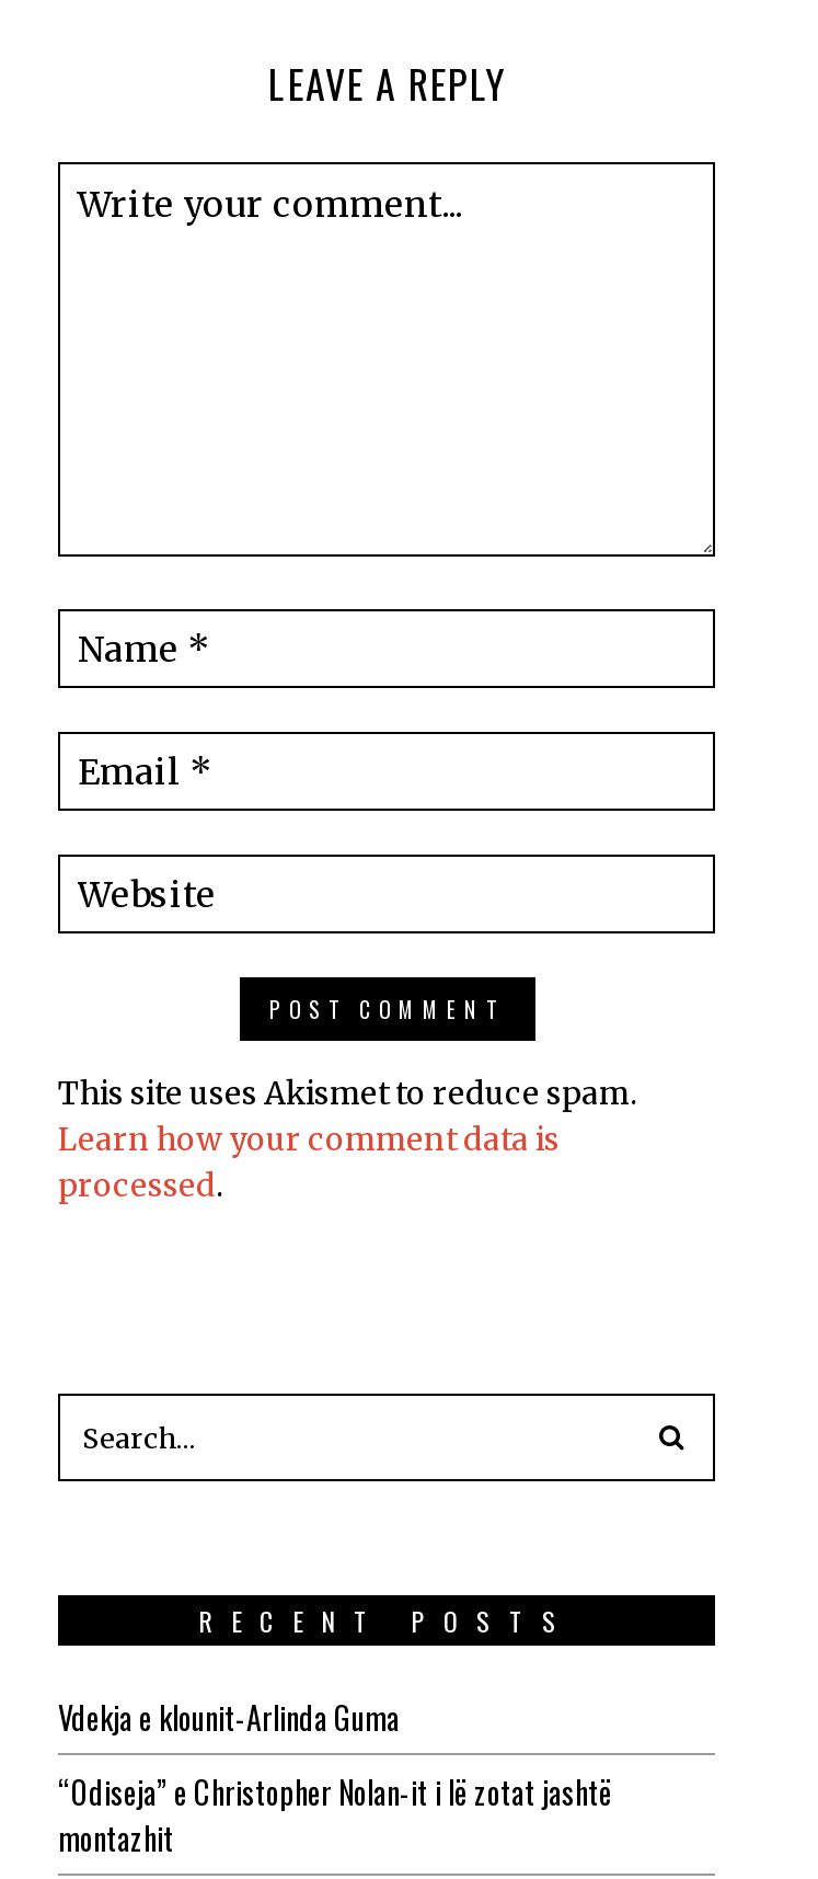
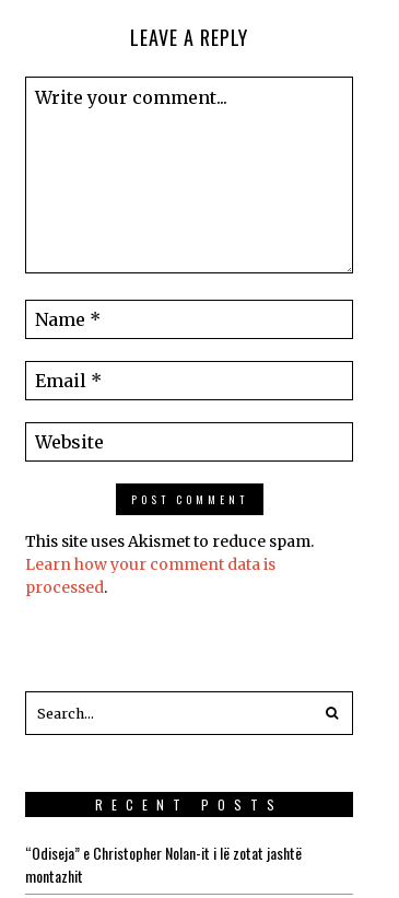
- Vdekja e klounit-Arlinda Guma
